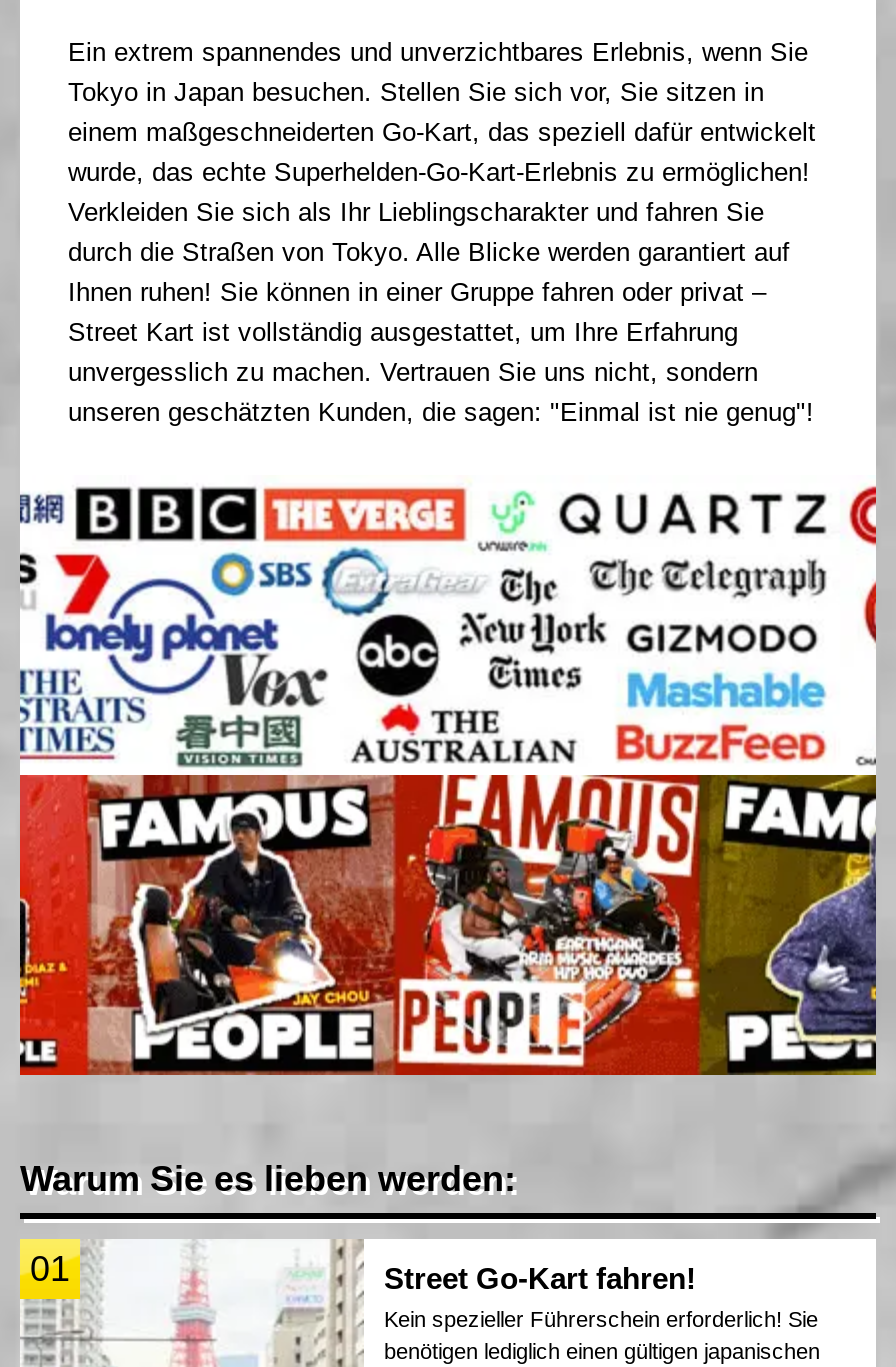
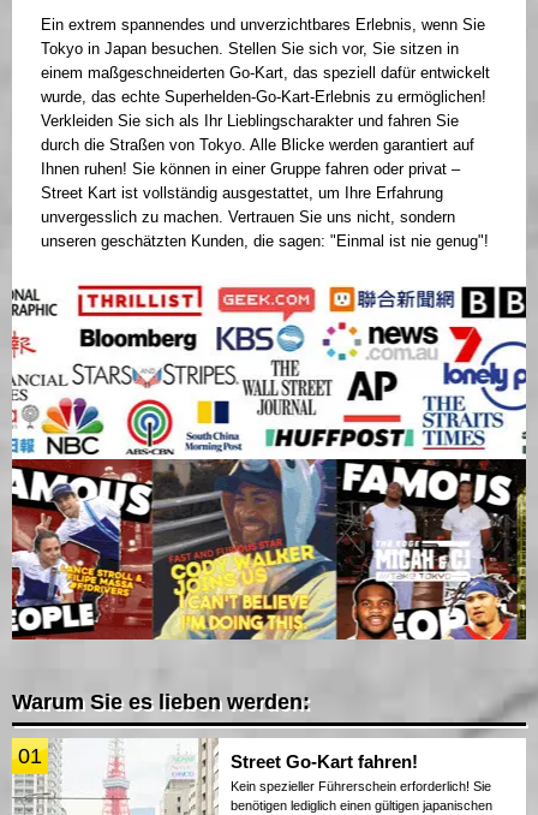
- [image]
+ [image]
